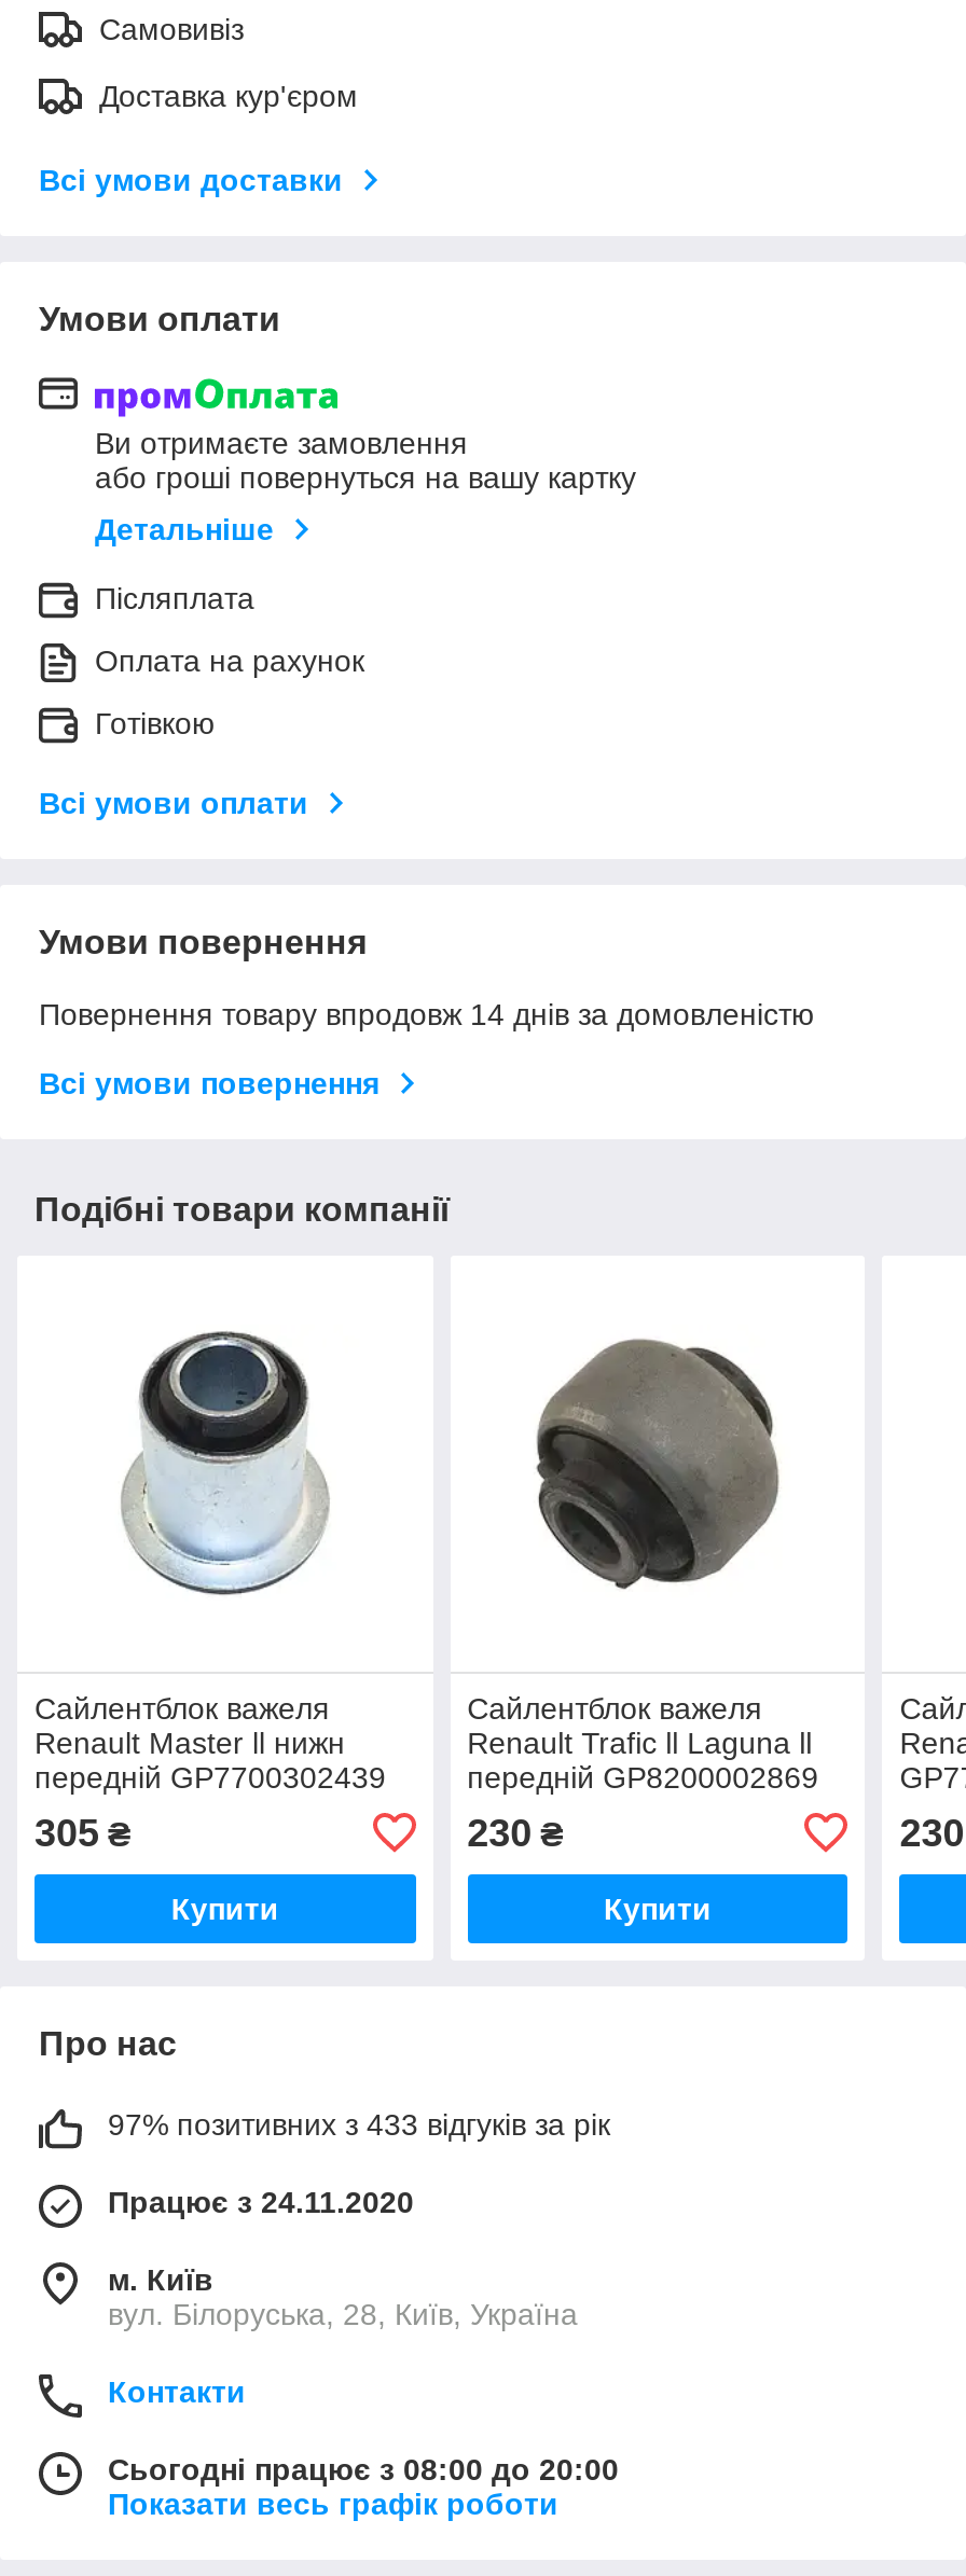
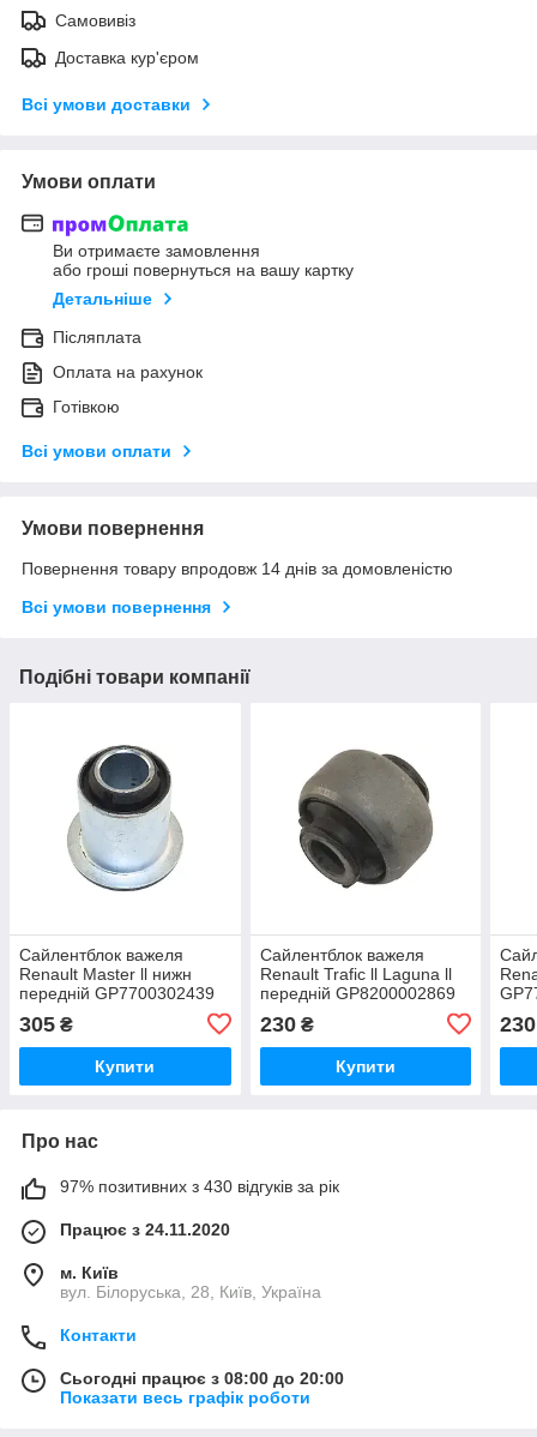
- 97% позитивних з 433 відгуків за рік
+ 97% позитивних з 430 відгуків за рік
